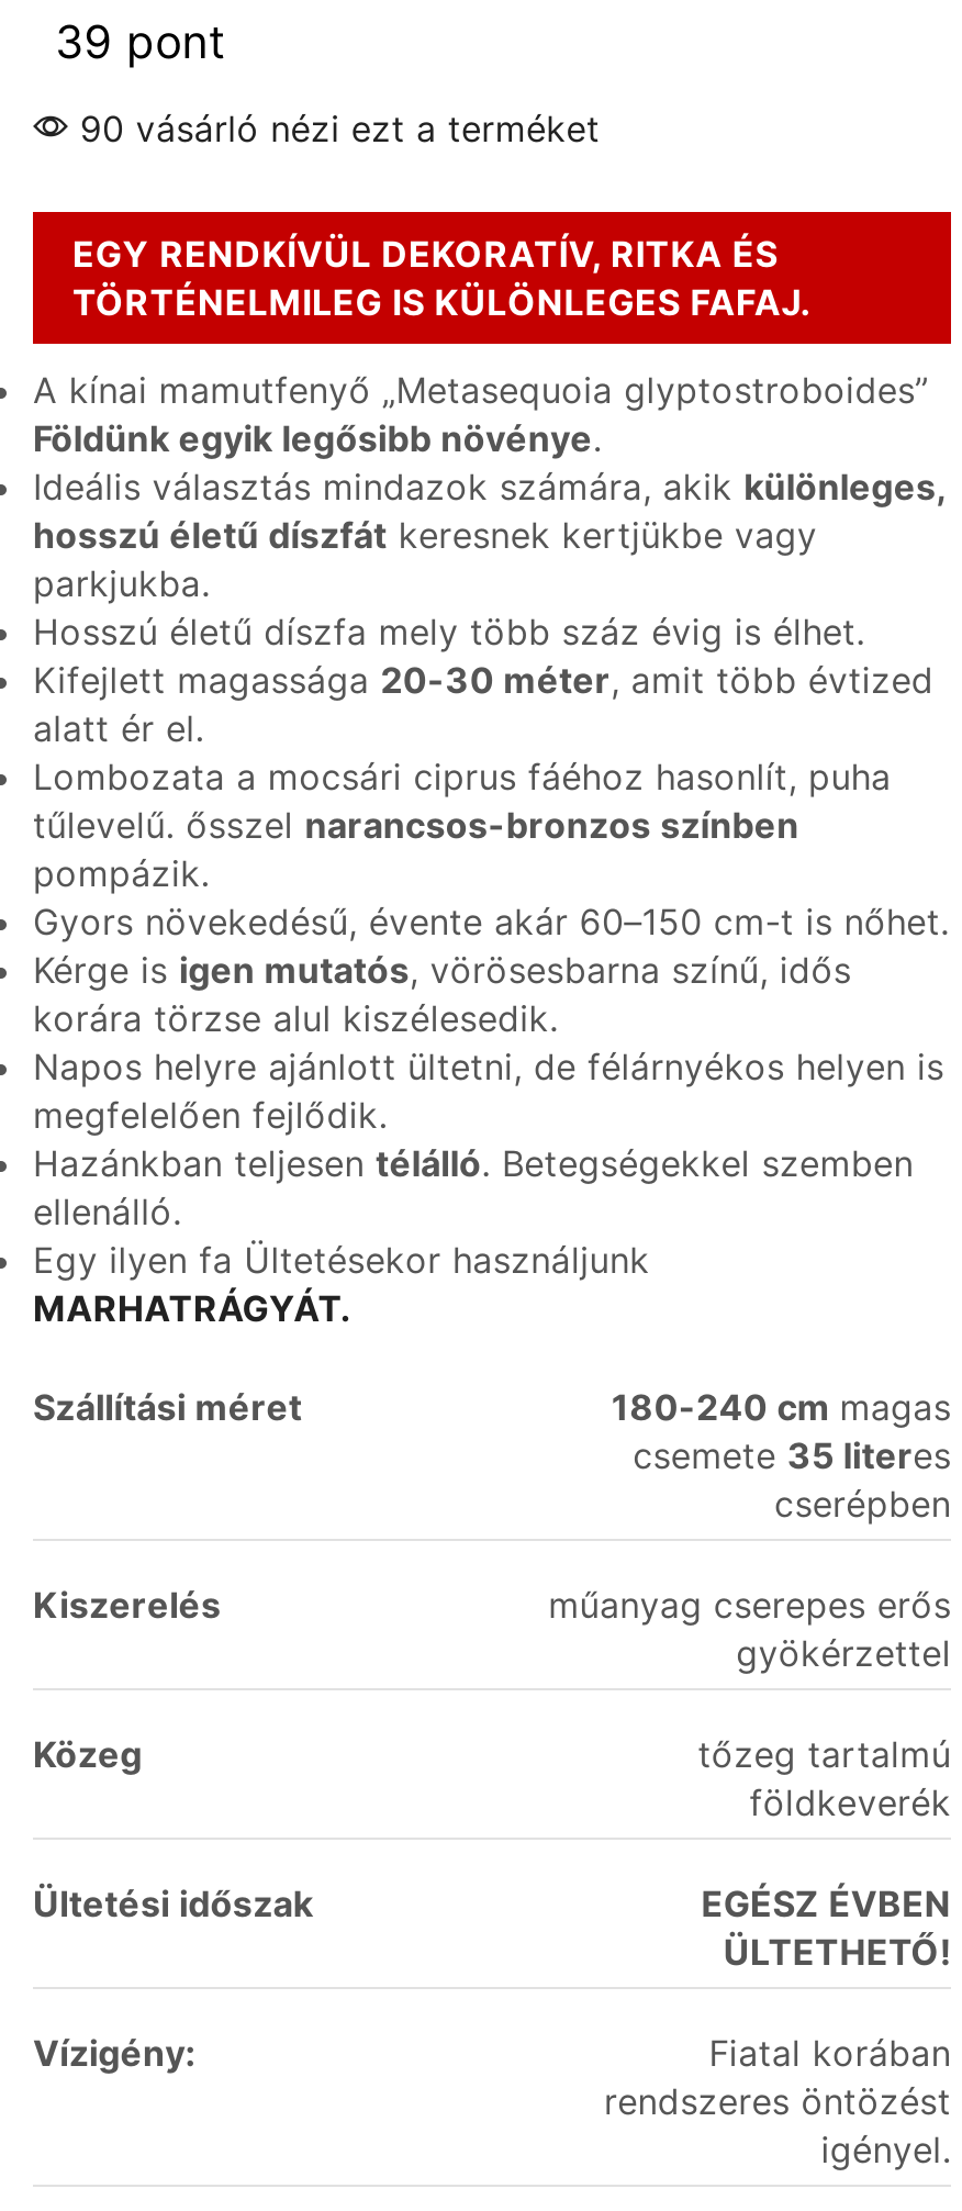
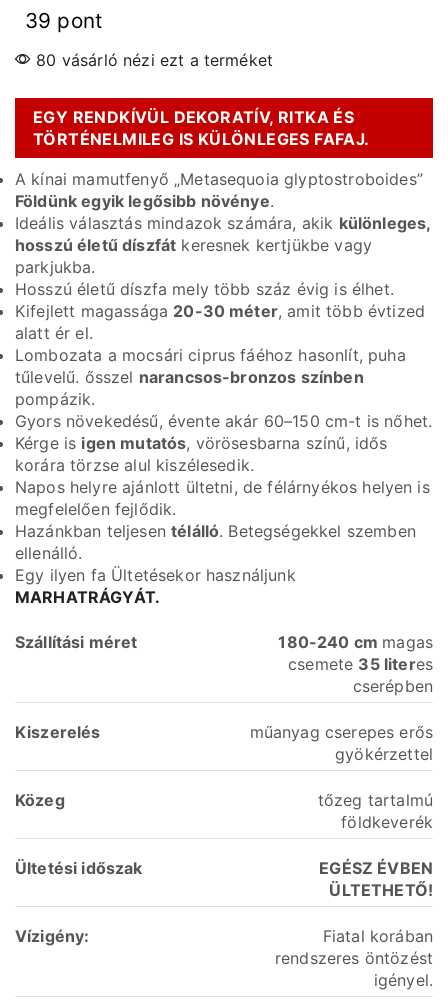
- 90 vásárló nézi ezt a terméket
+ 80 vásárló nézi ezt a terméket
